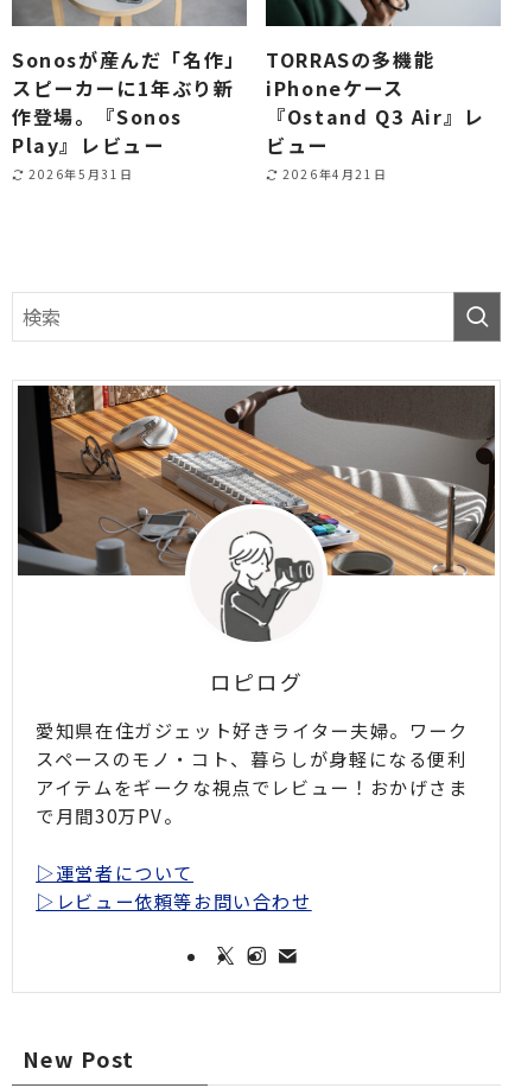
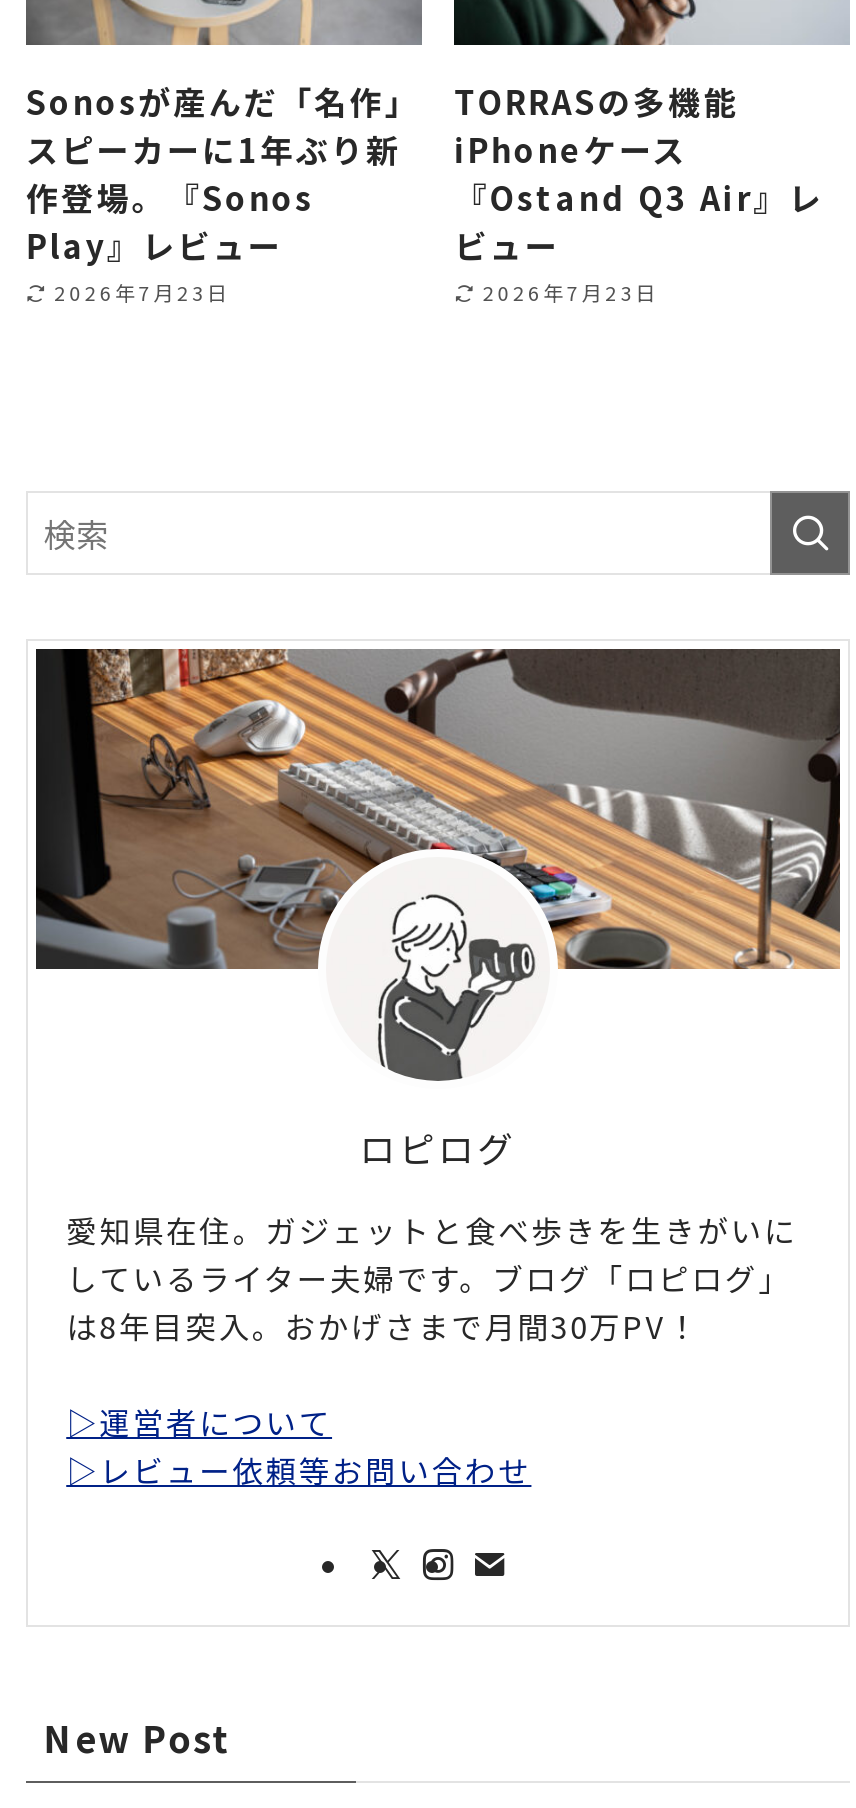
- 2026年5月31日
+ 2026年7月23日

- 2026年4月21日
+ 2026年7月23日

- 愛知県在住ガジェット好きライター夫婦。ワーク
- スペースのモノ・コト、暮らしが身軽になる便利
- アイテムをギークな視点でレビュー！おかげさま
- で月間30万PV。
+ 愛知県在住。ガジェットと食べ歩きを生きがいに
+ しているライター夫婦です。ブログ「ロピログ」
+ は8年目突入。おかげさまで月間30万PV！
